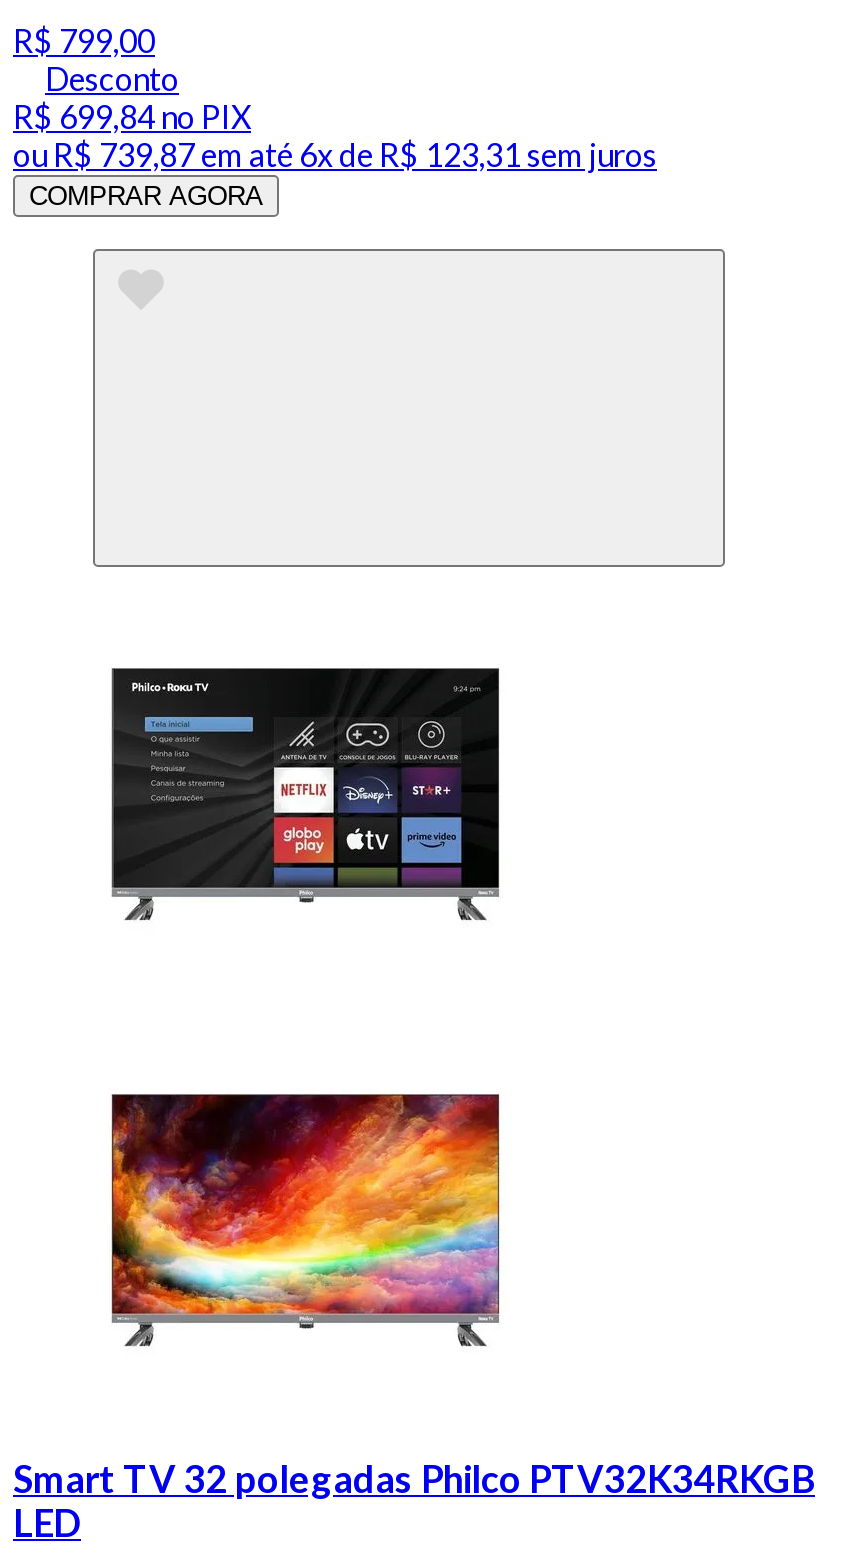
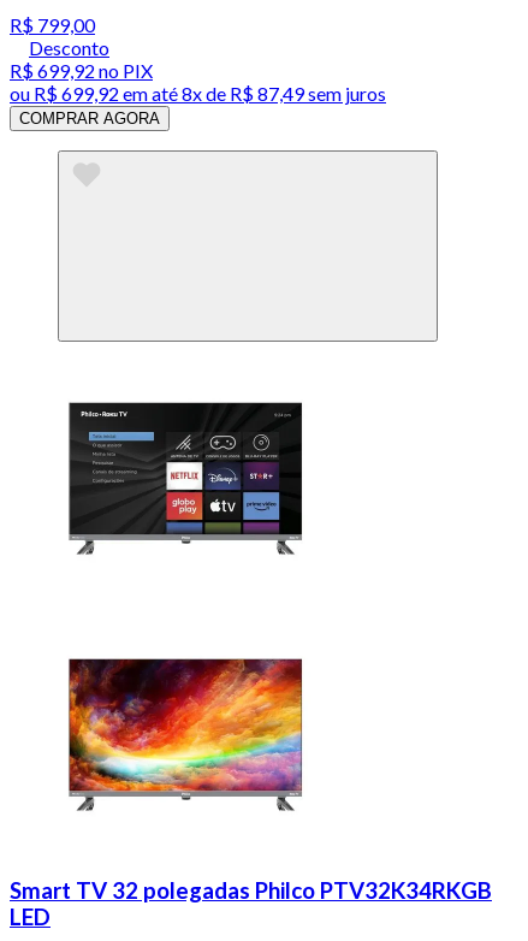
- R$ 699,84 no PIX
+ R$ 699,92 no PIX

- ou R$ 739,87 em até 6x de R$ 123,31 sem juros
+ ou R$ 699,92 em até 8x de R$ 87,49 sem juros
